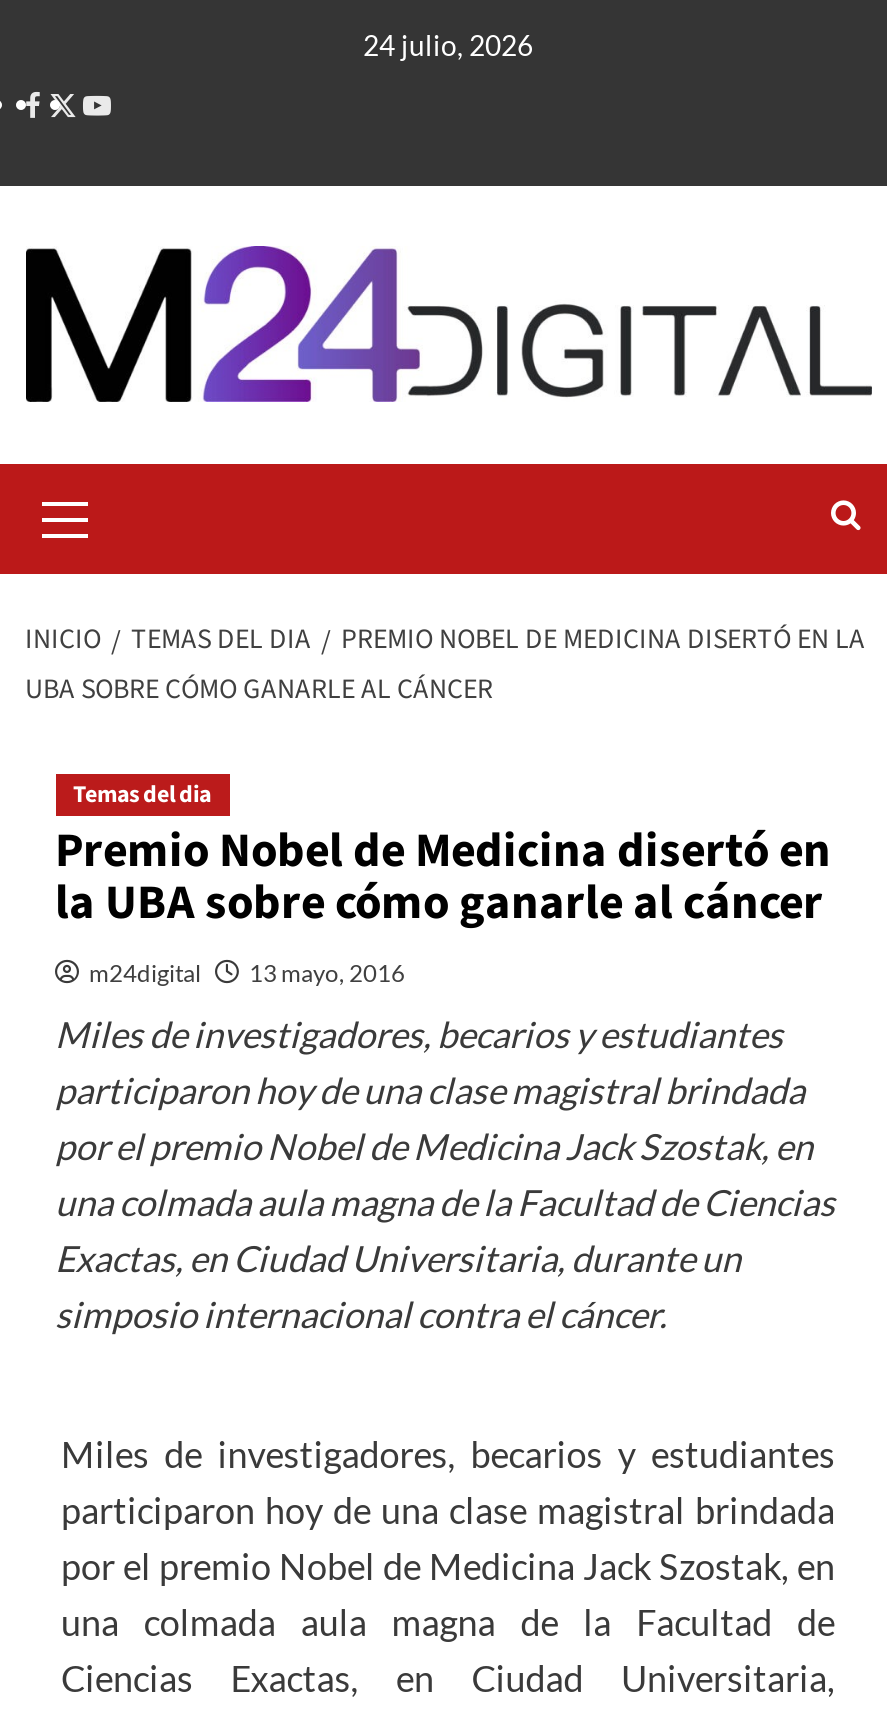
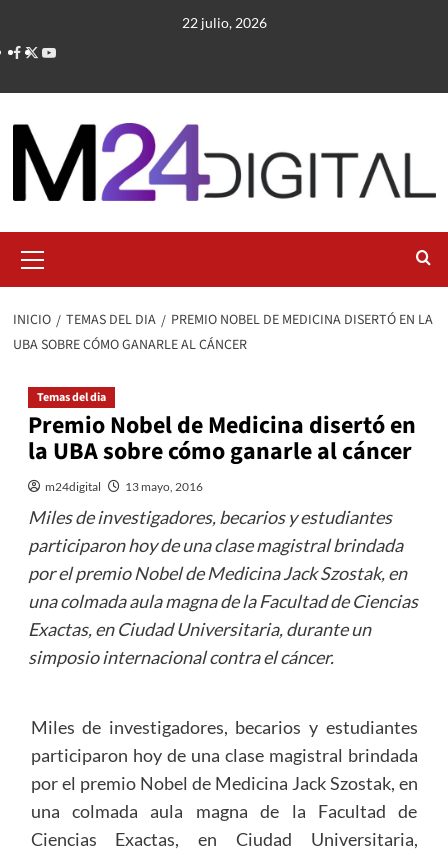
- 24 julio, 2026
+ 22 julio, 2026
